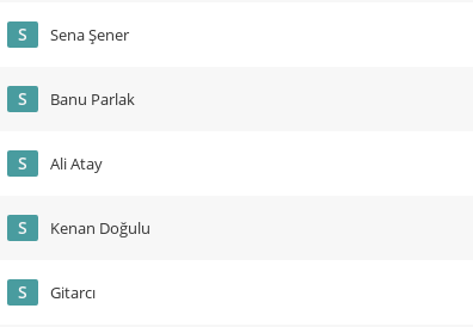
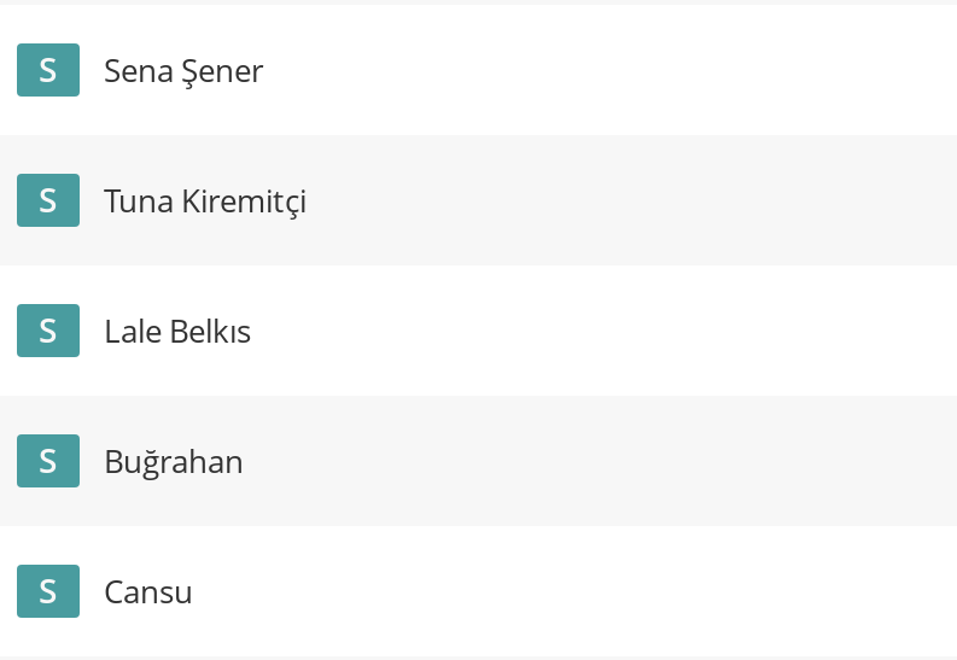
- Banu Parlak
+ Tuna Kiremitçi

- Ali Atay
+ Lale Belkıs

- Kenan Doğulu
+ Buğrahan

- Gitarcı
+ Cansu
